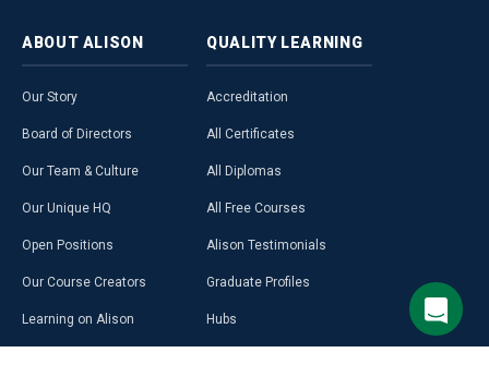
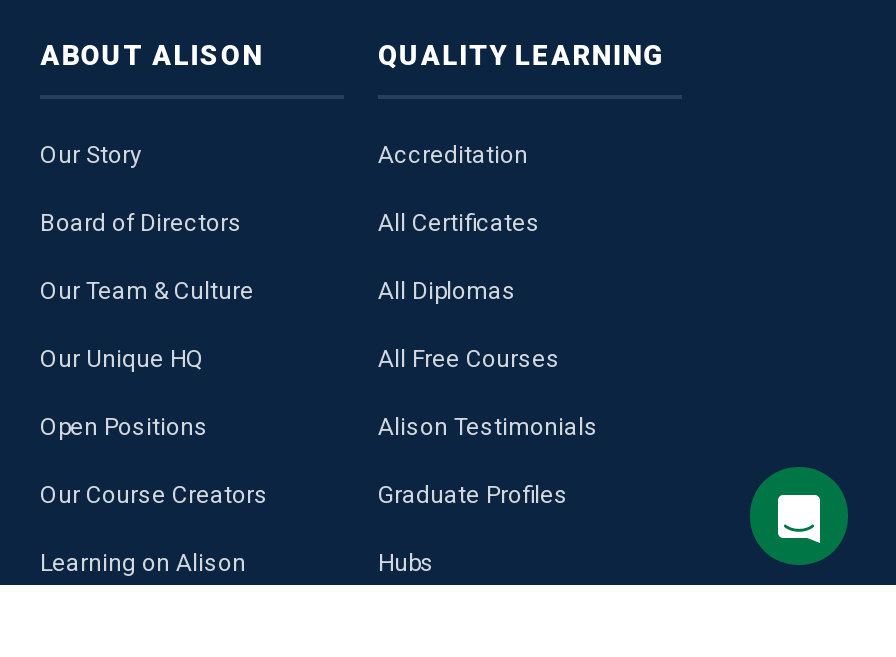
- [image]
+ [image]
